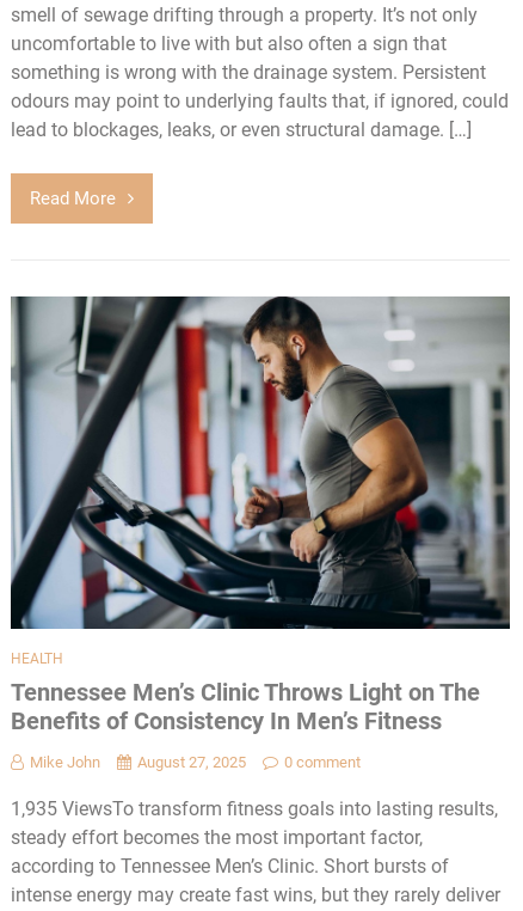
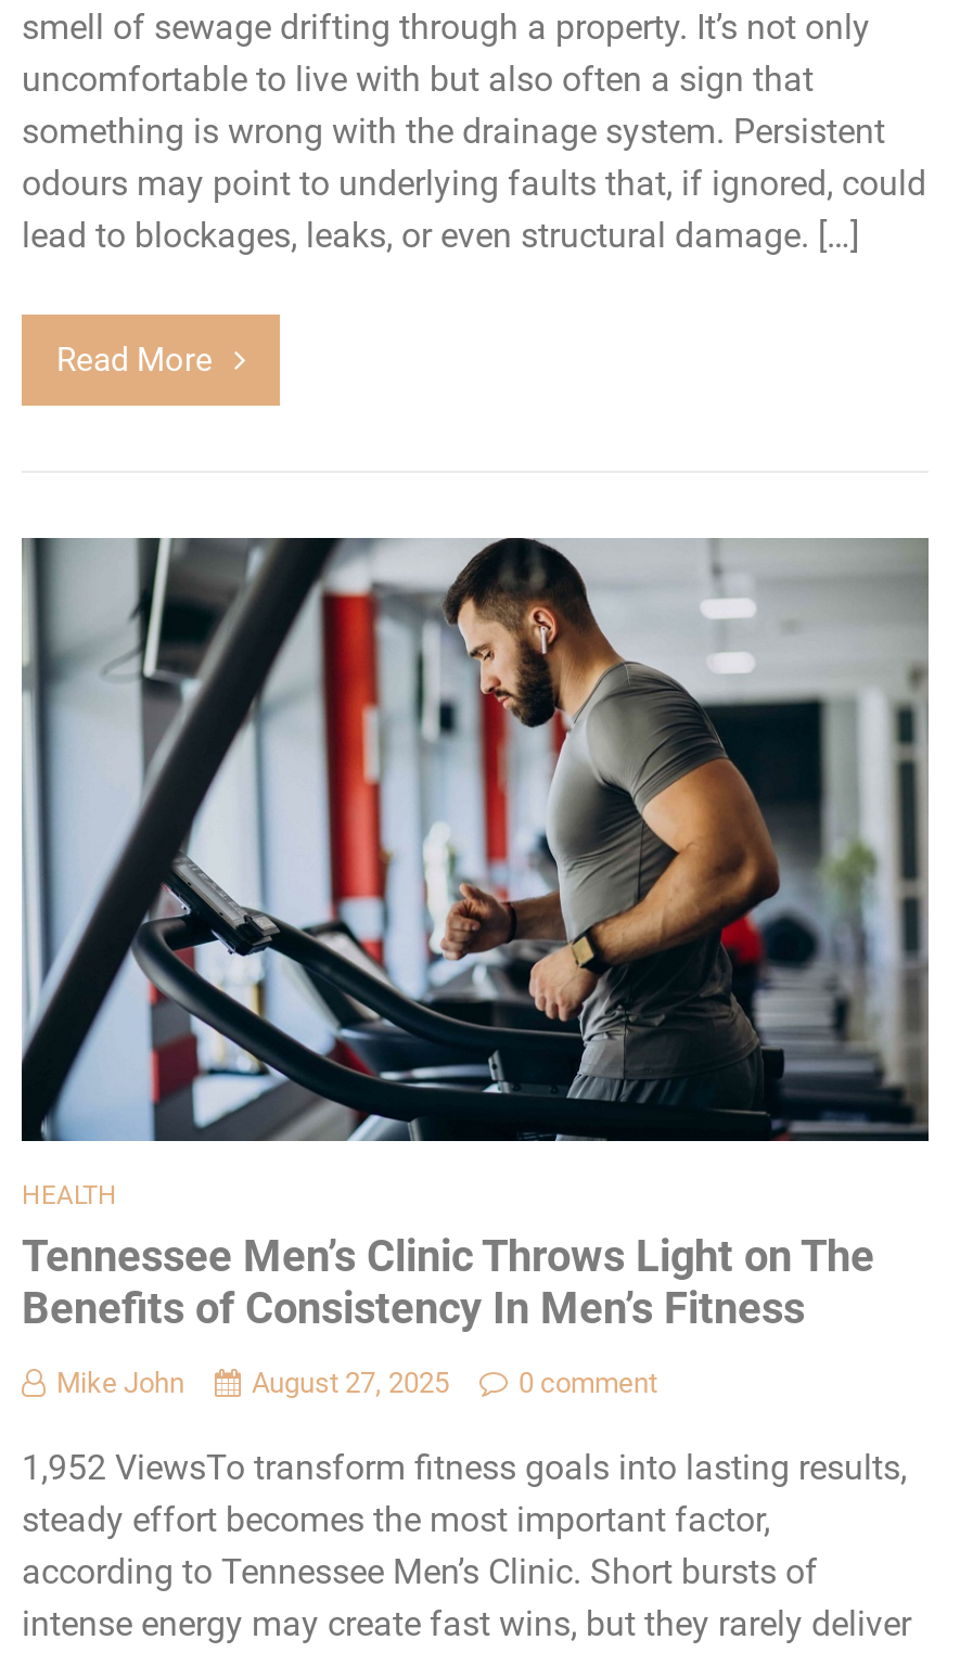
- 1,935 ViewsTo transform fitness goals into lasting results,
+ 1,952 ViewsTo transform fitness goals into lasting results,
